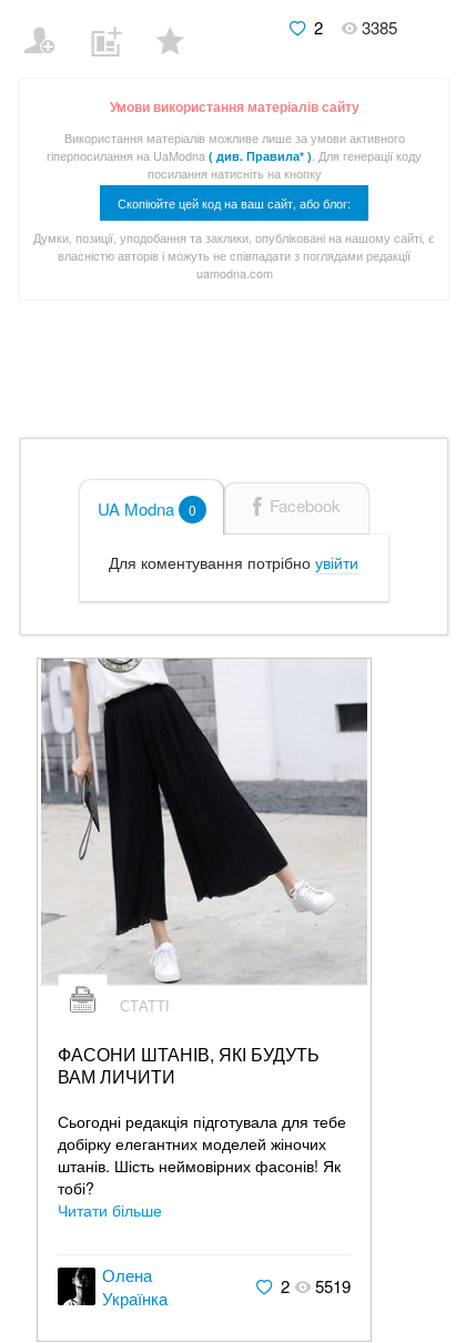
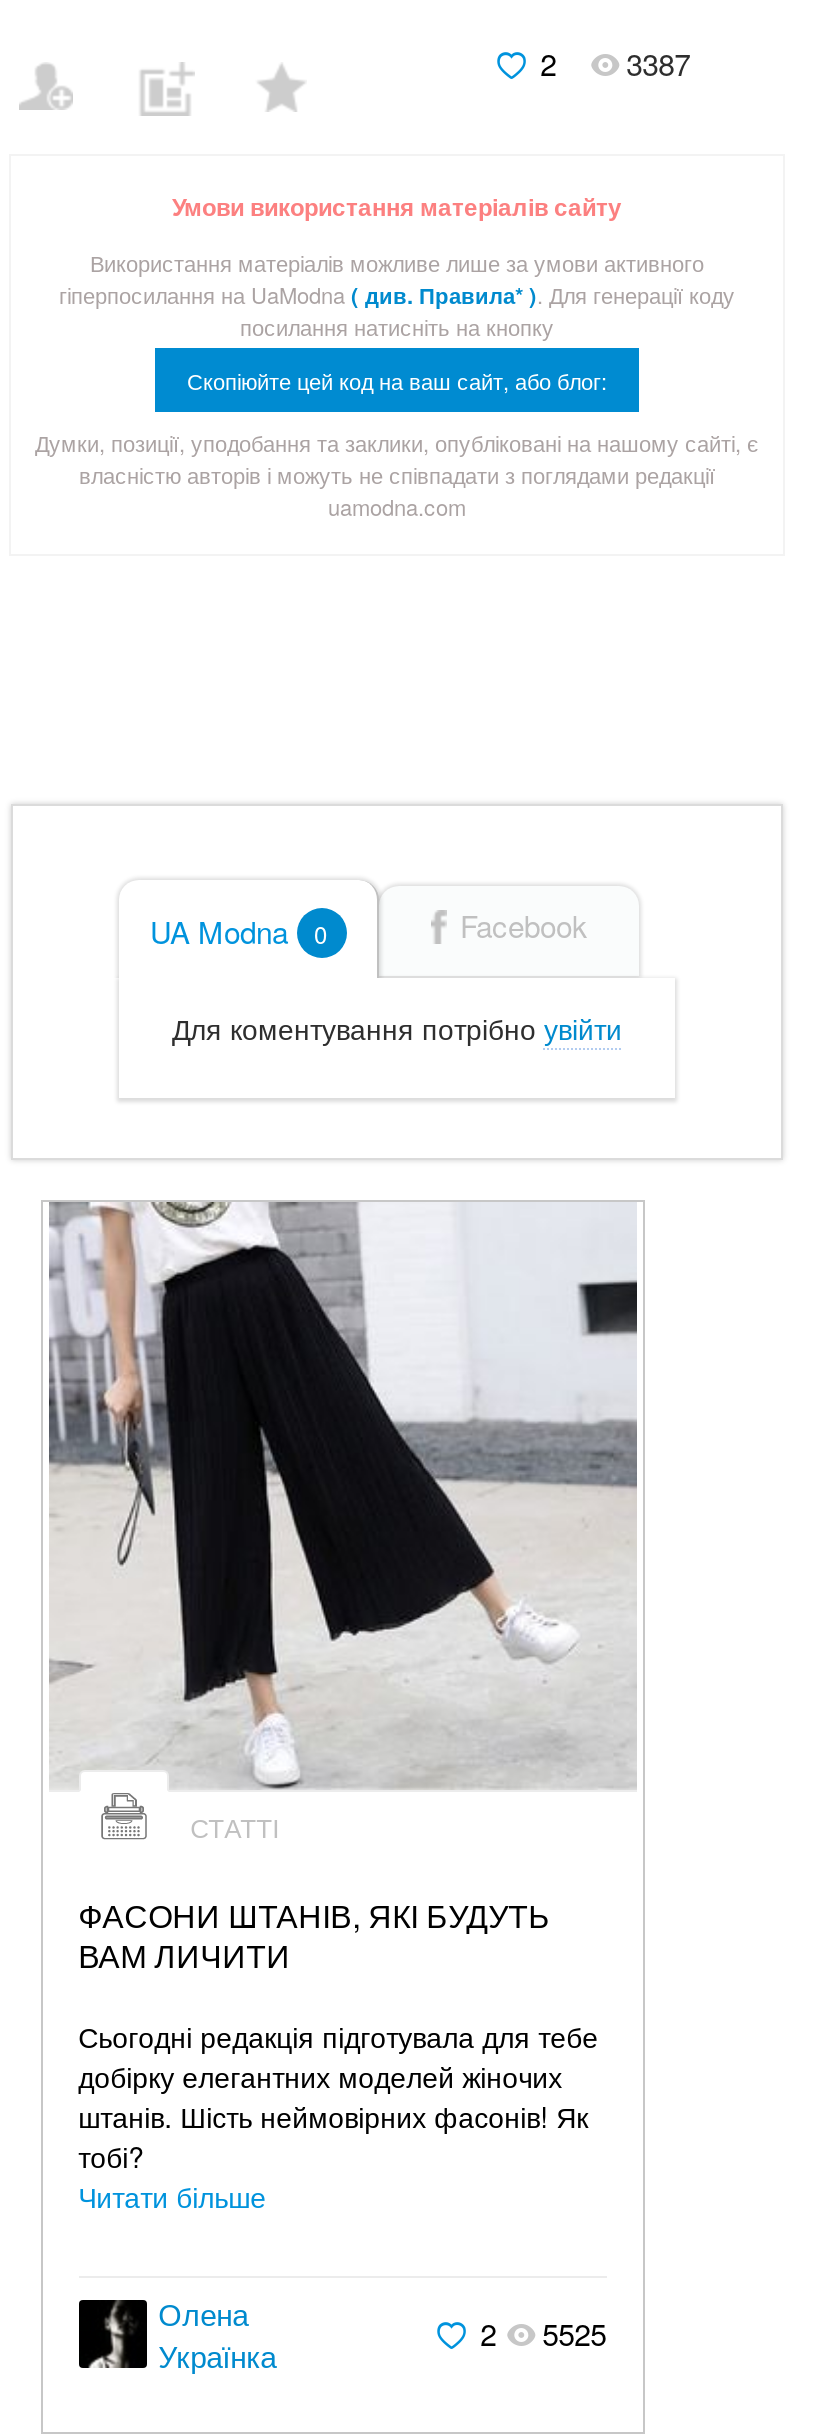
- 2 3385
+ 2 3387

- 2 5519
+ 2 5525
